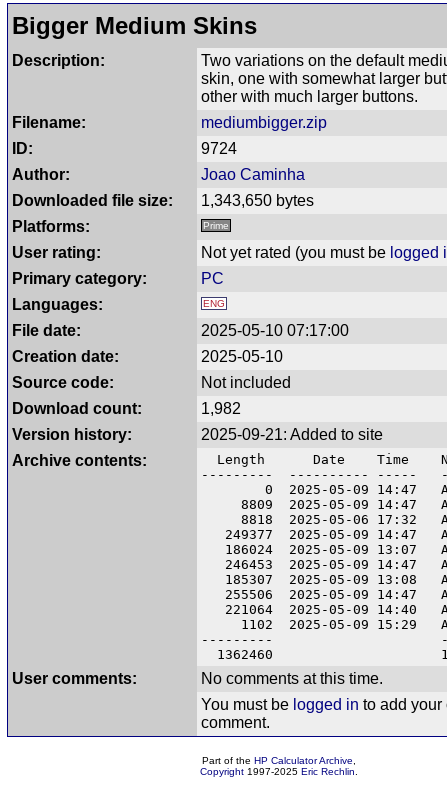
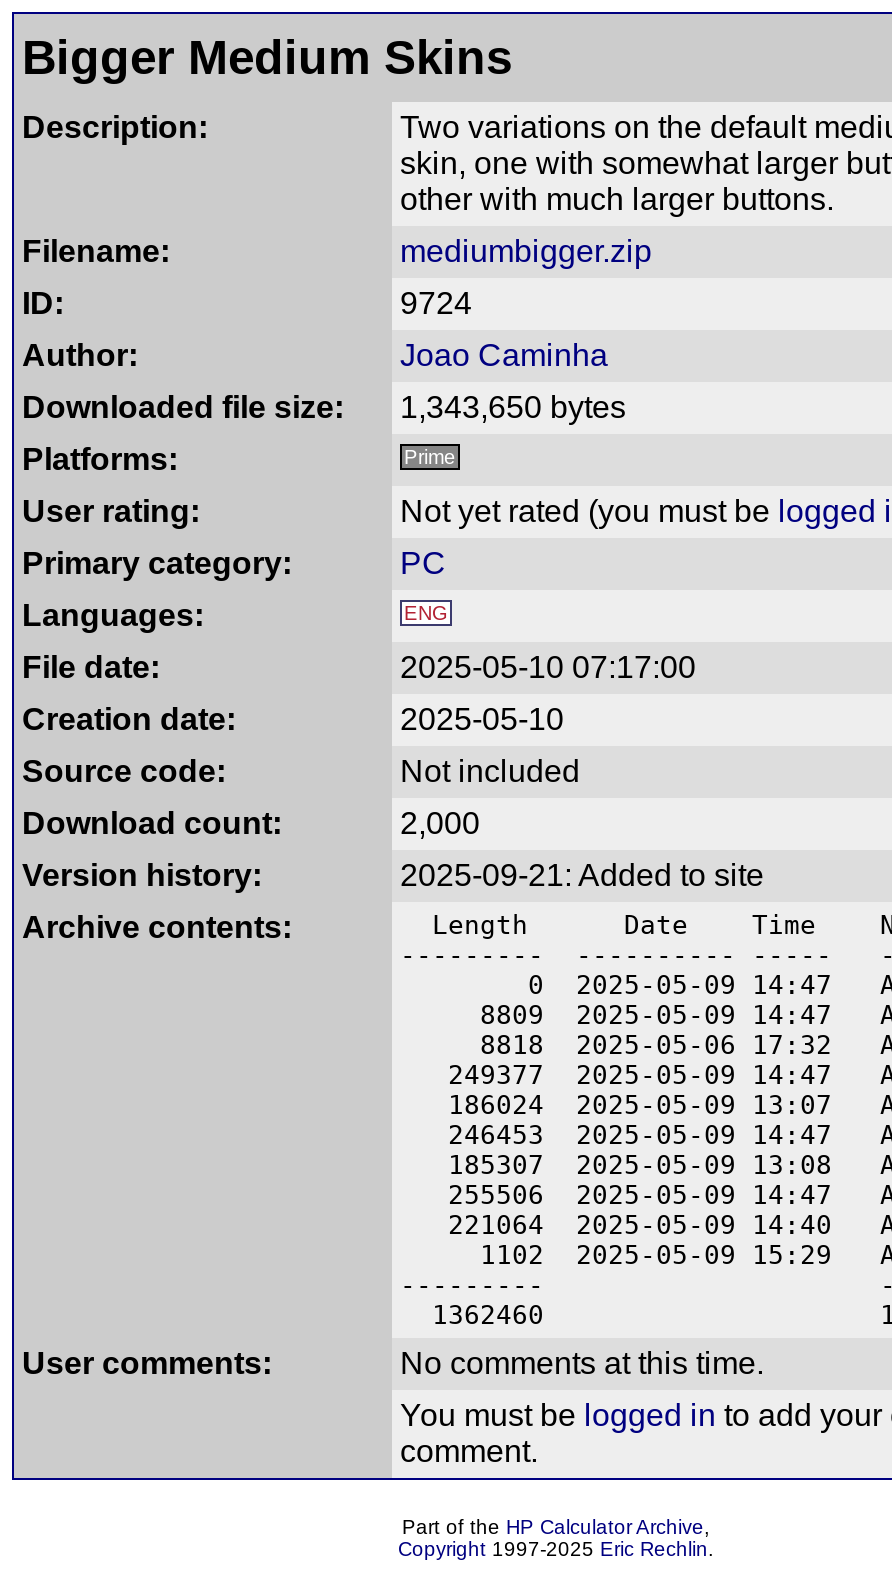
- 1,982
+ 2,000
